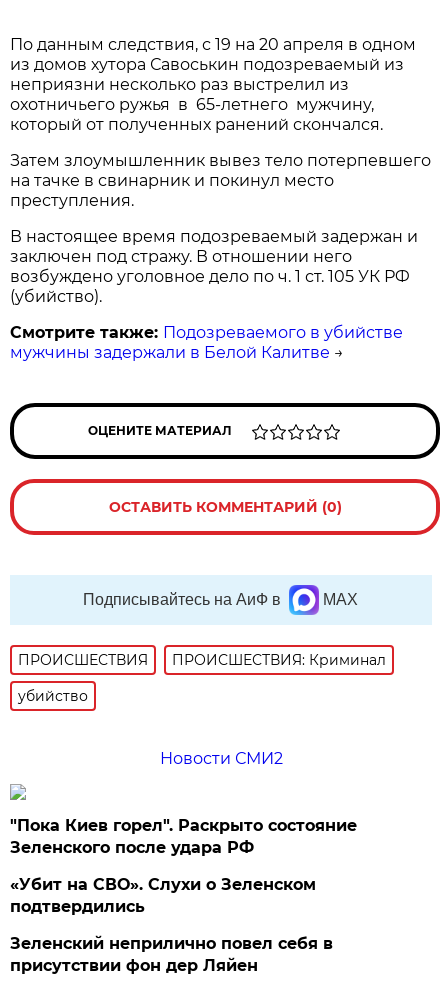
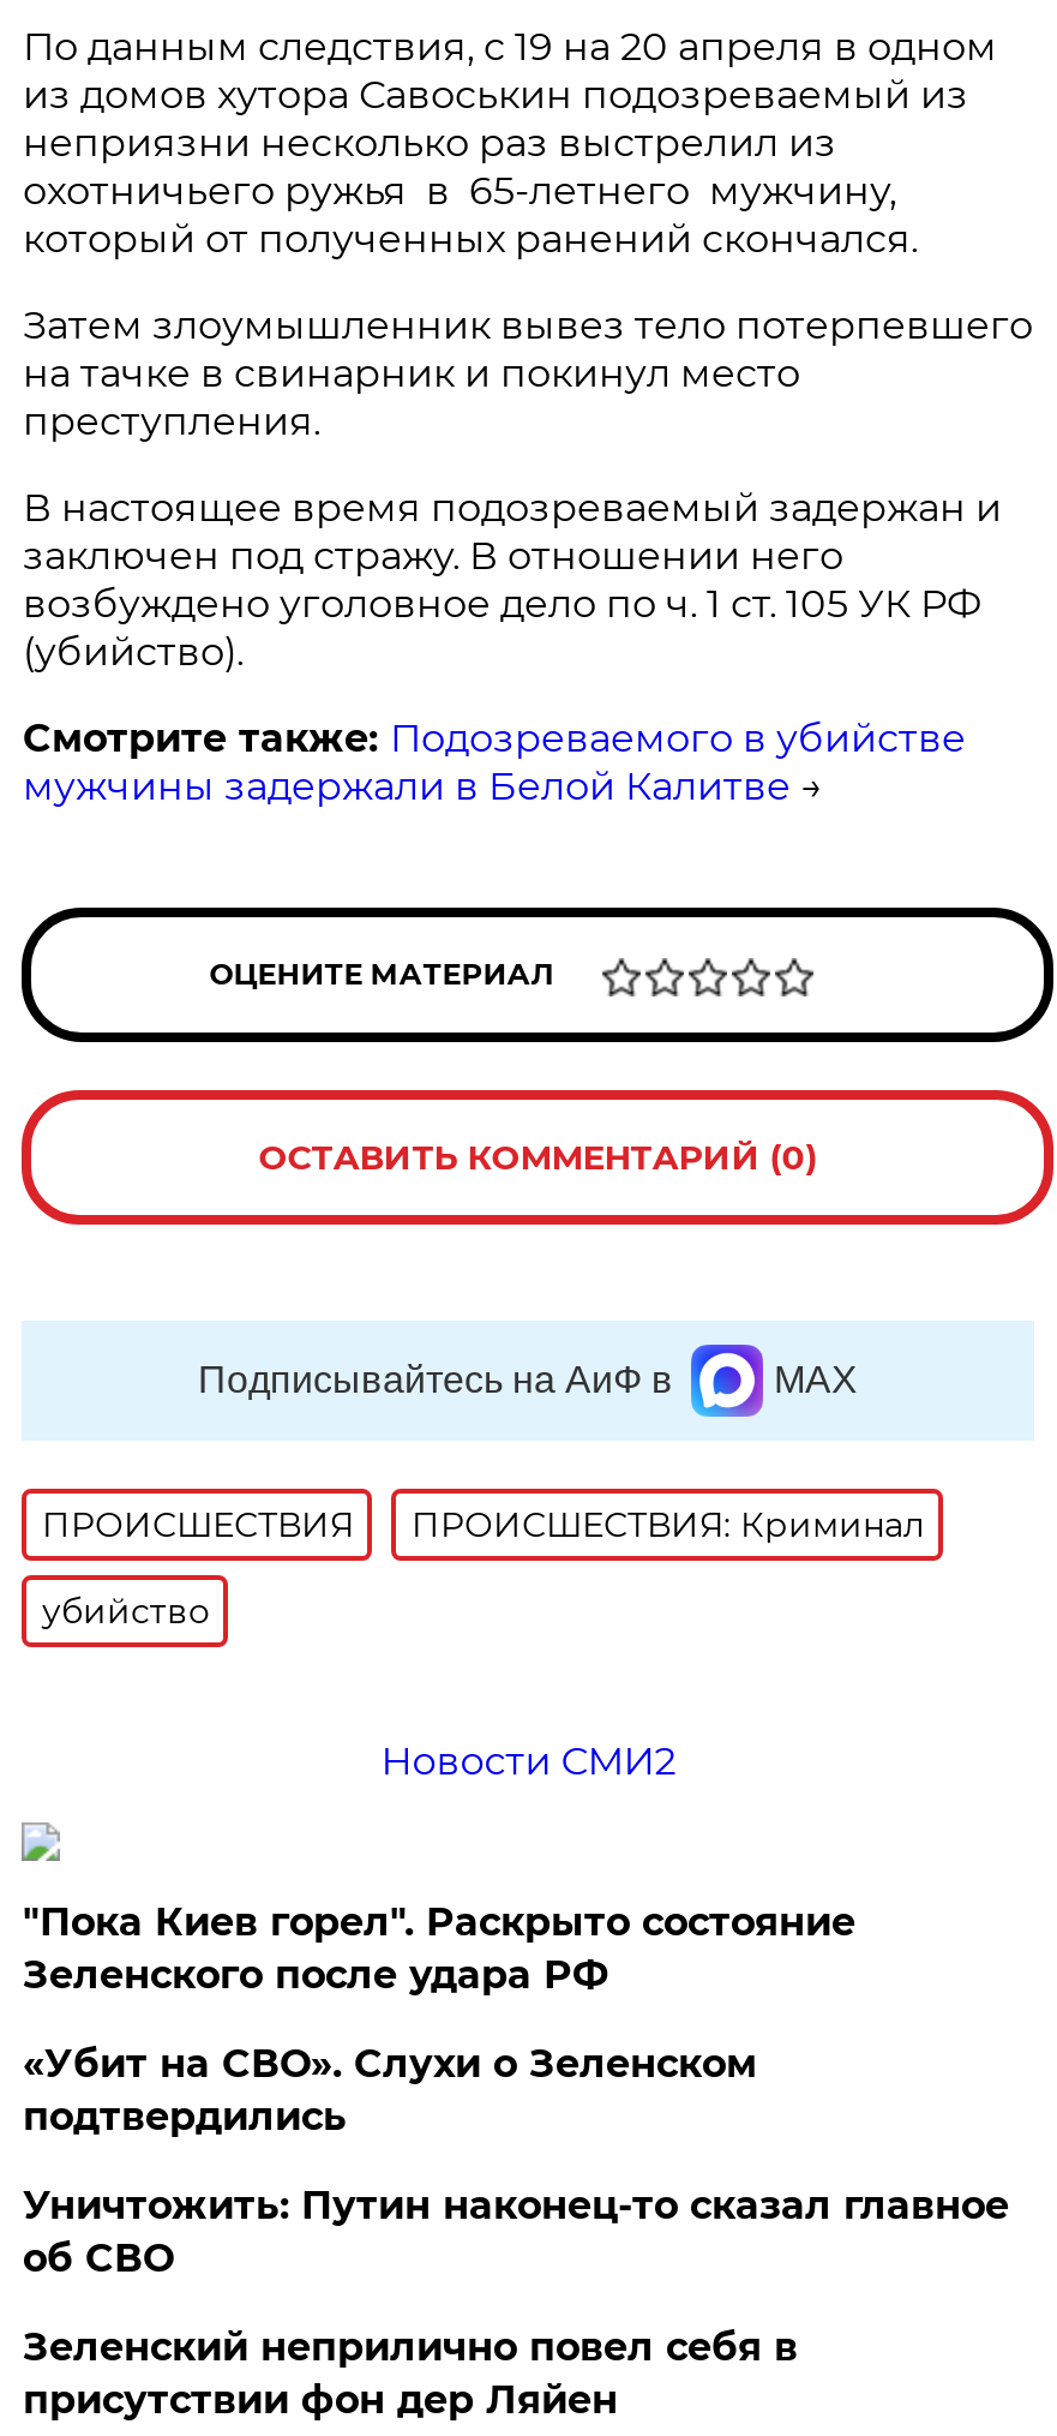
+ Уничтожить: Путин наконец-то сказал главное
+ об СВО
